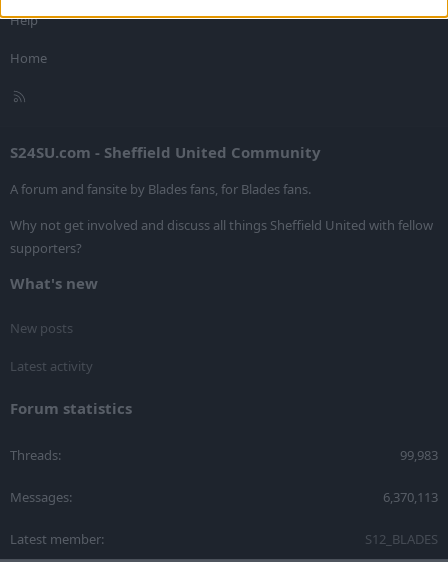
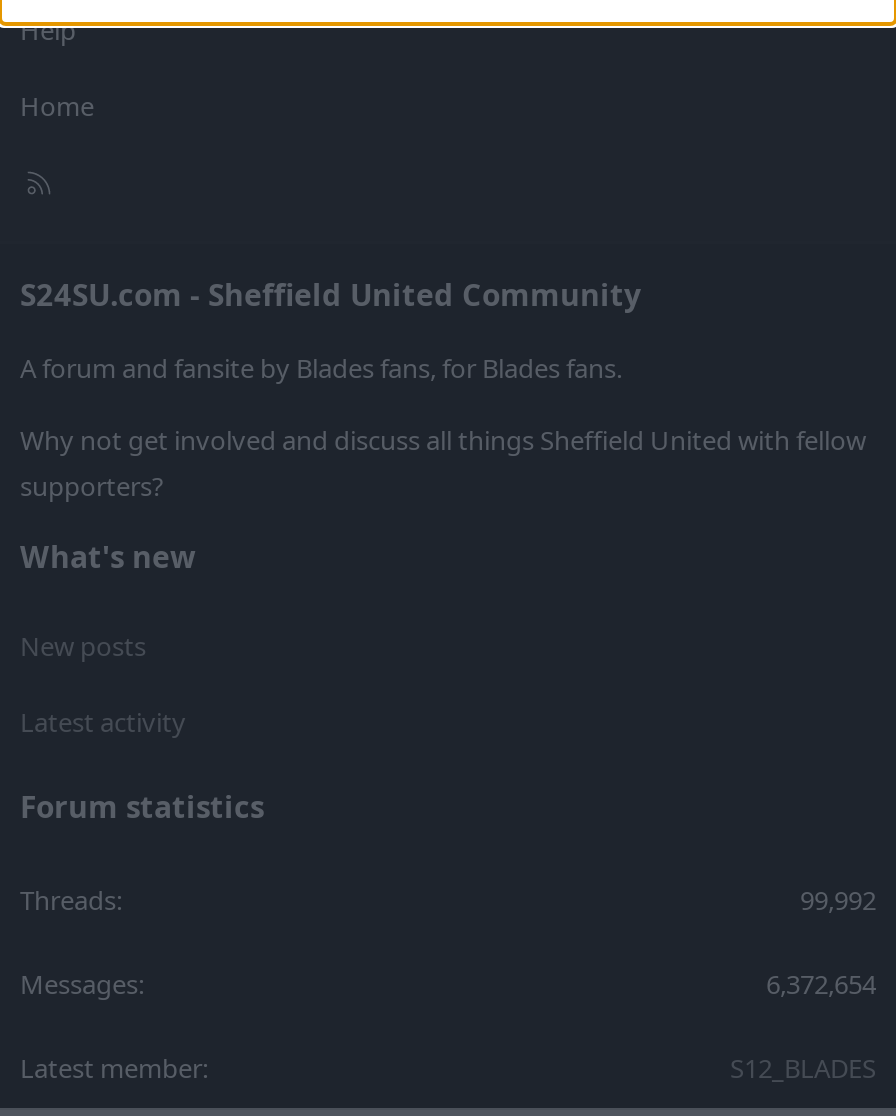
- 99,983
+ 99,992

- 6,370,113
+ 6,372,654
